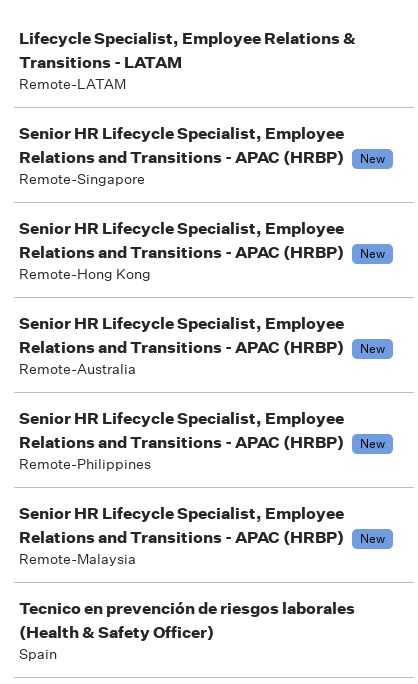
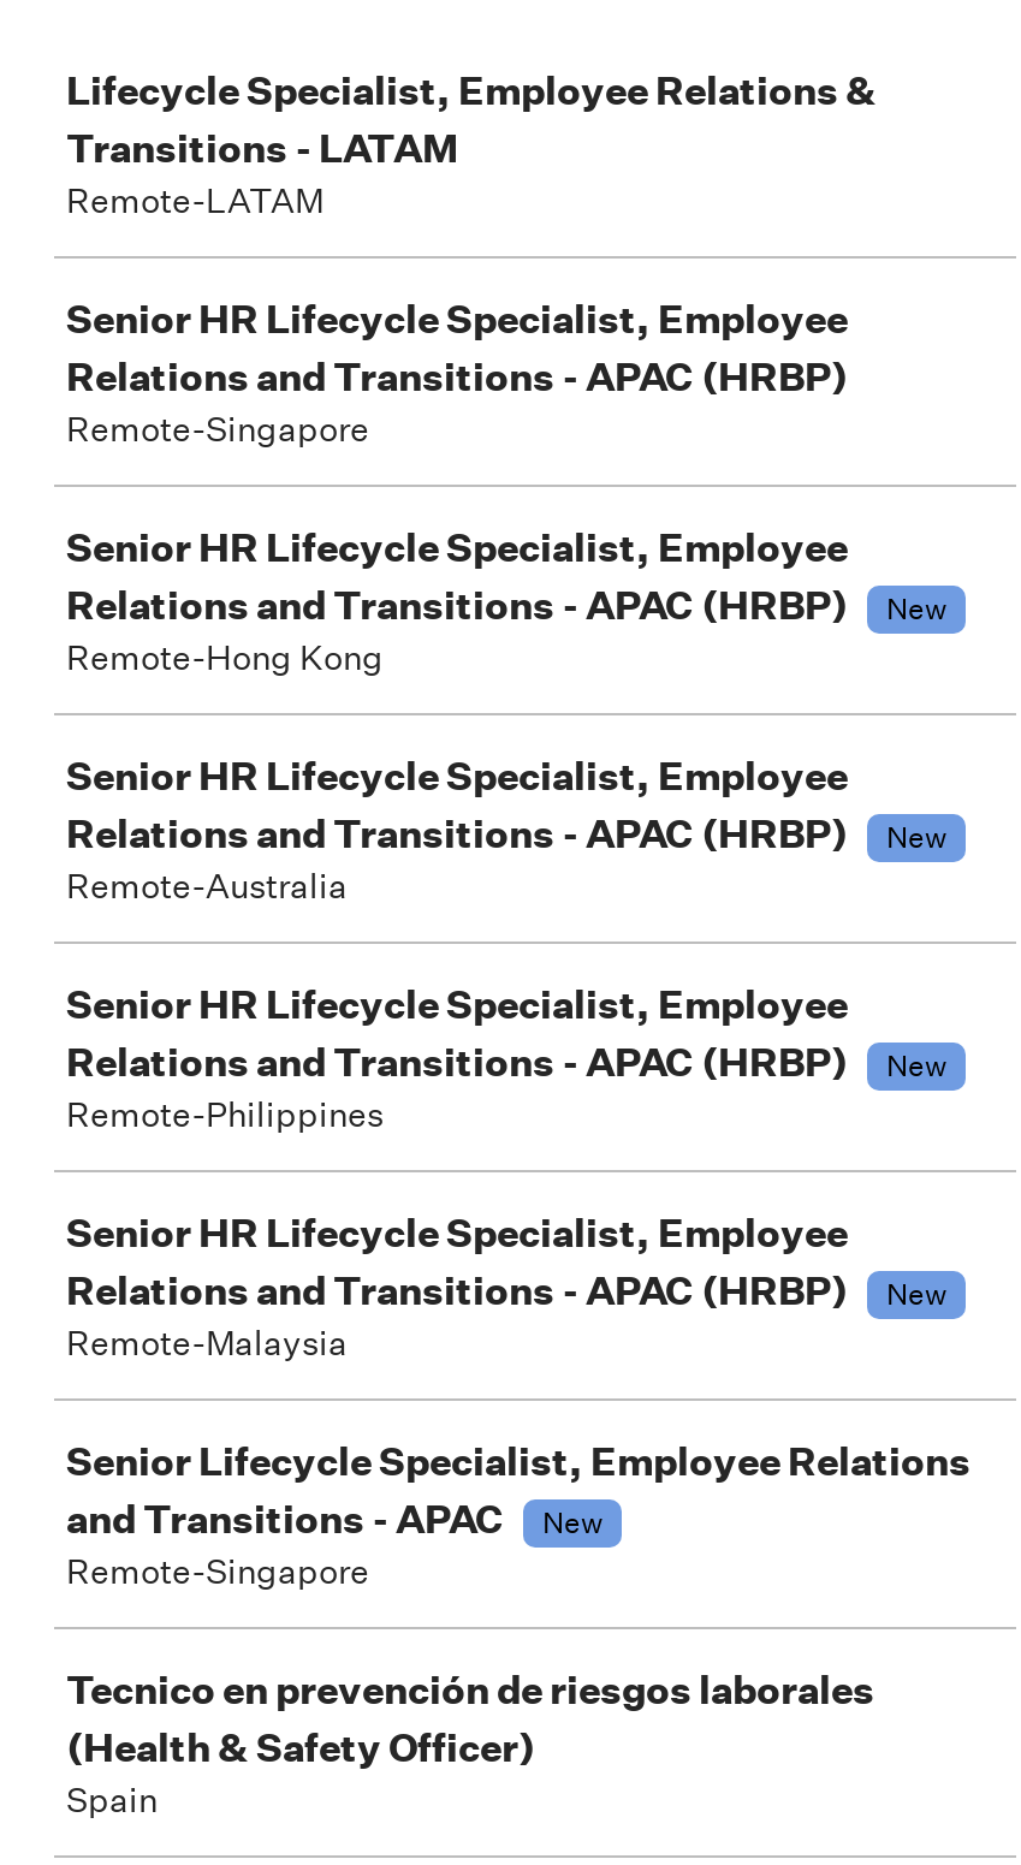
- New

+ Senior Lifecycle Specialist, Employee Relations
+ and Transitions - APAC
+ New
+ Remote-Singapore
